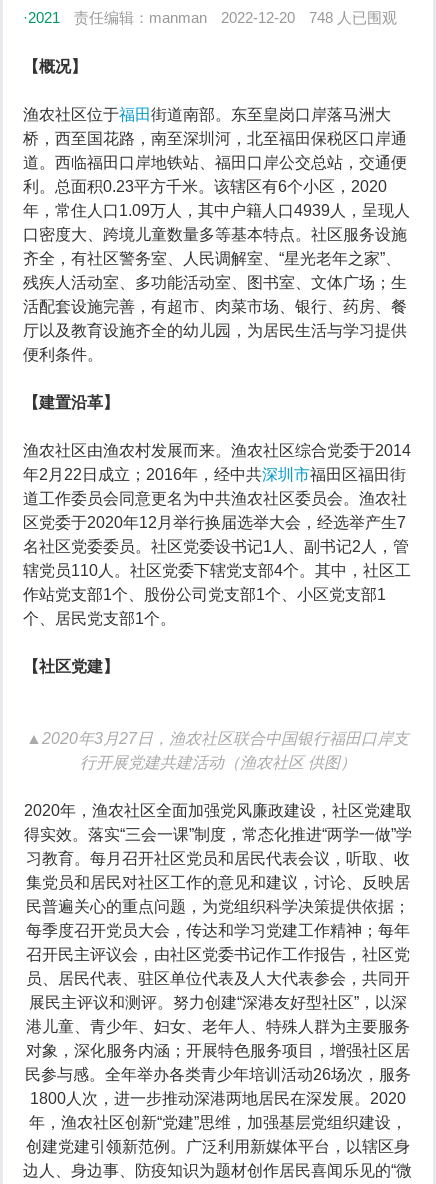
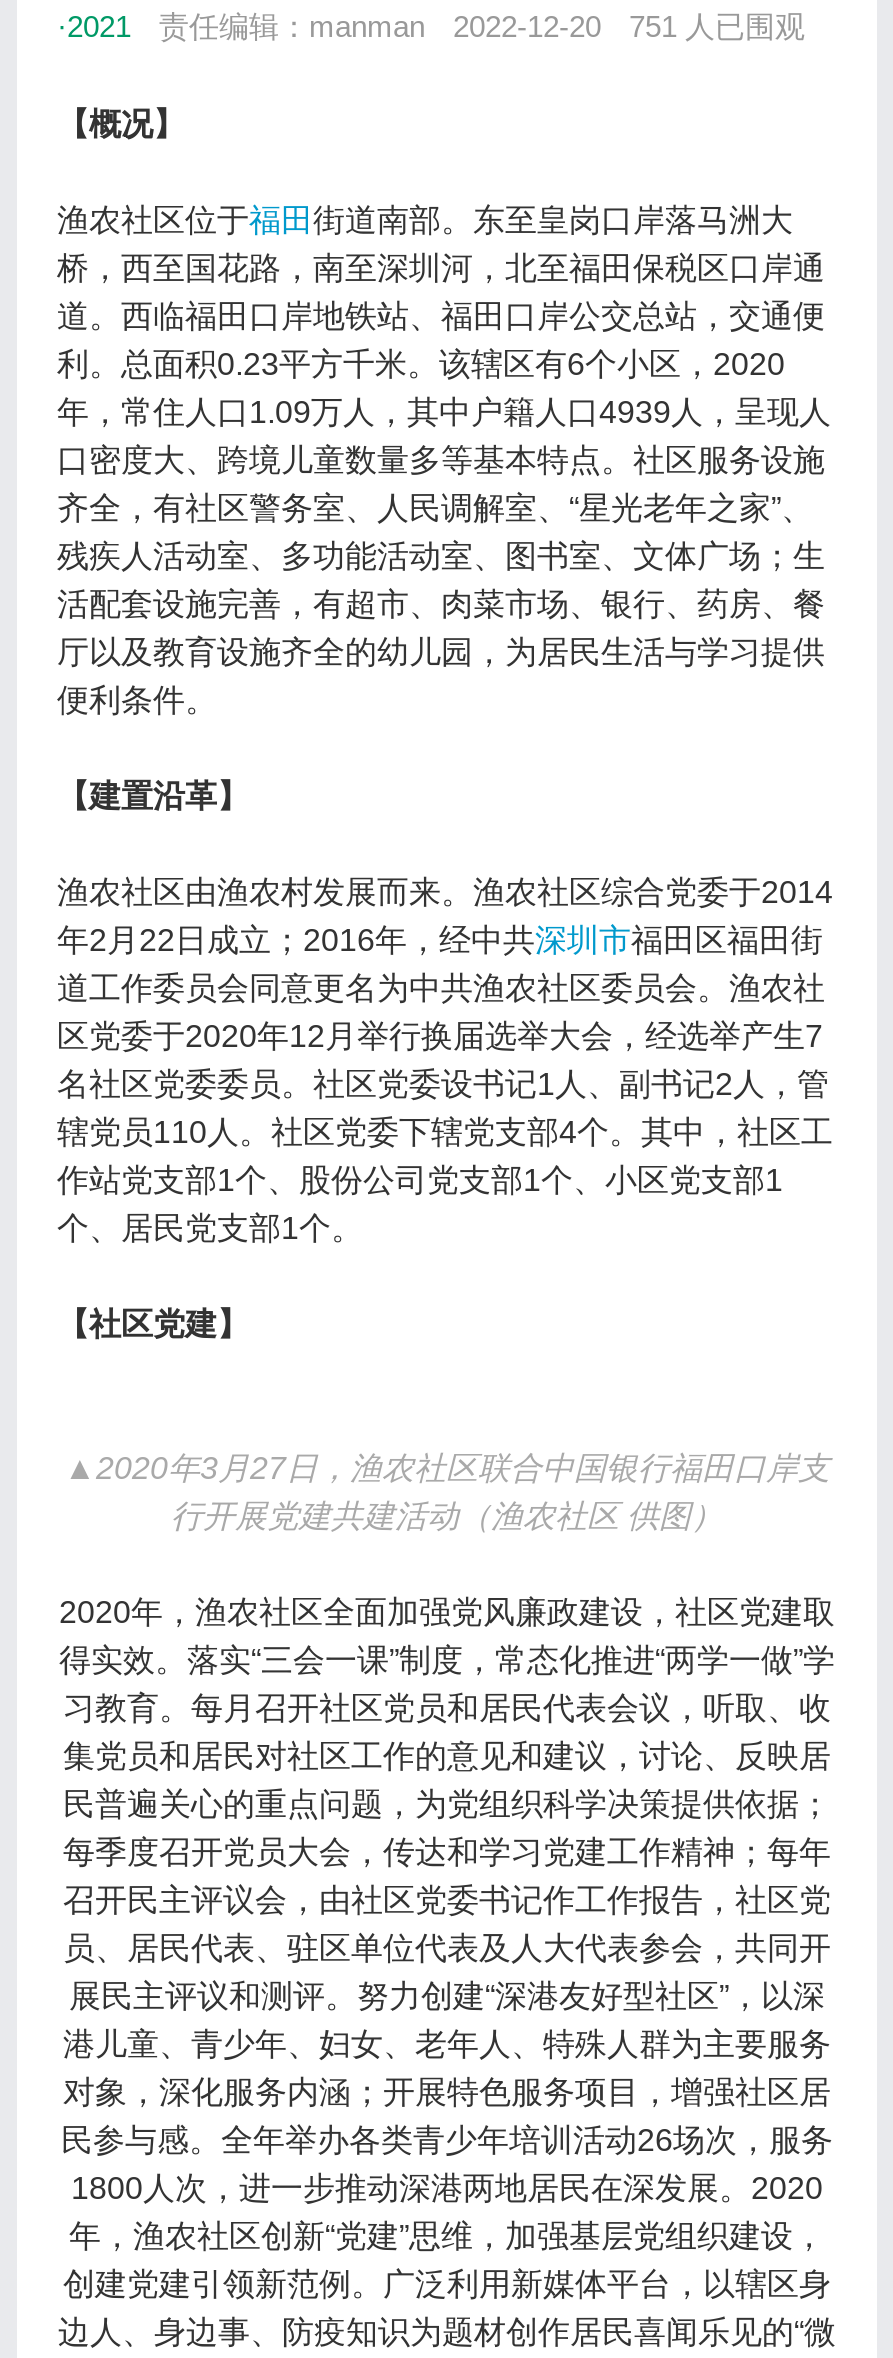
- 责任编辑：manman 2022-12-20 748 人已围观
+ 责任编辑：manman 2022-12-20 751 人已围观
